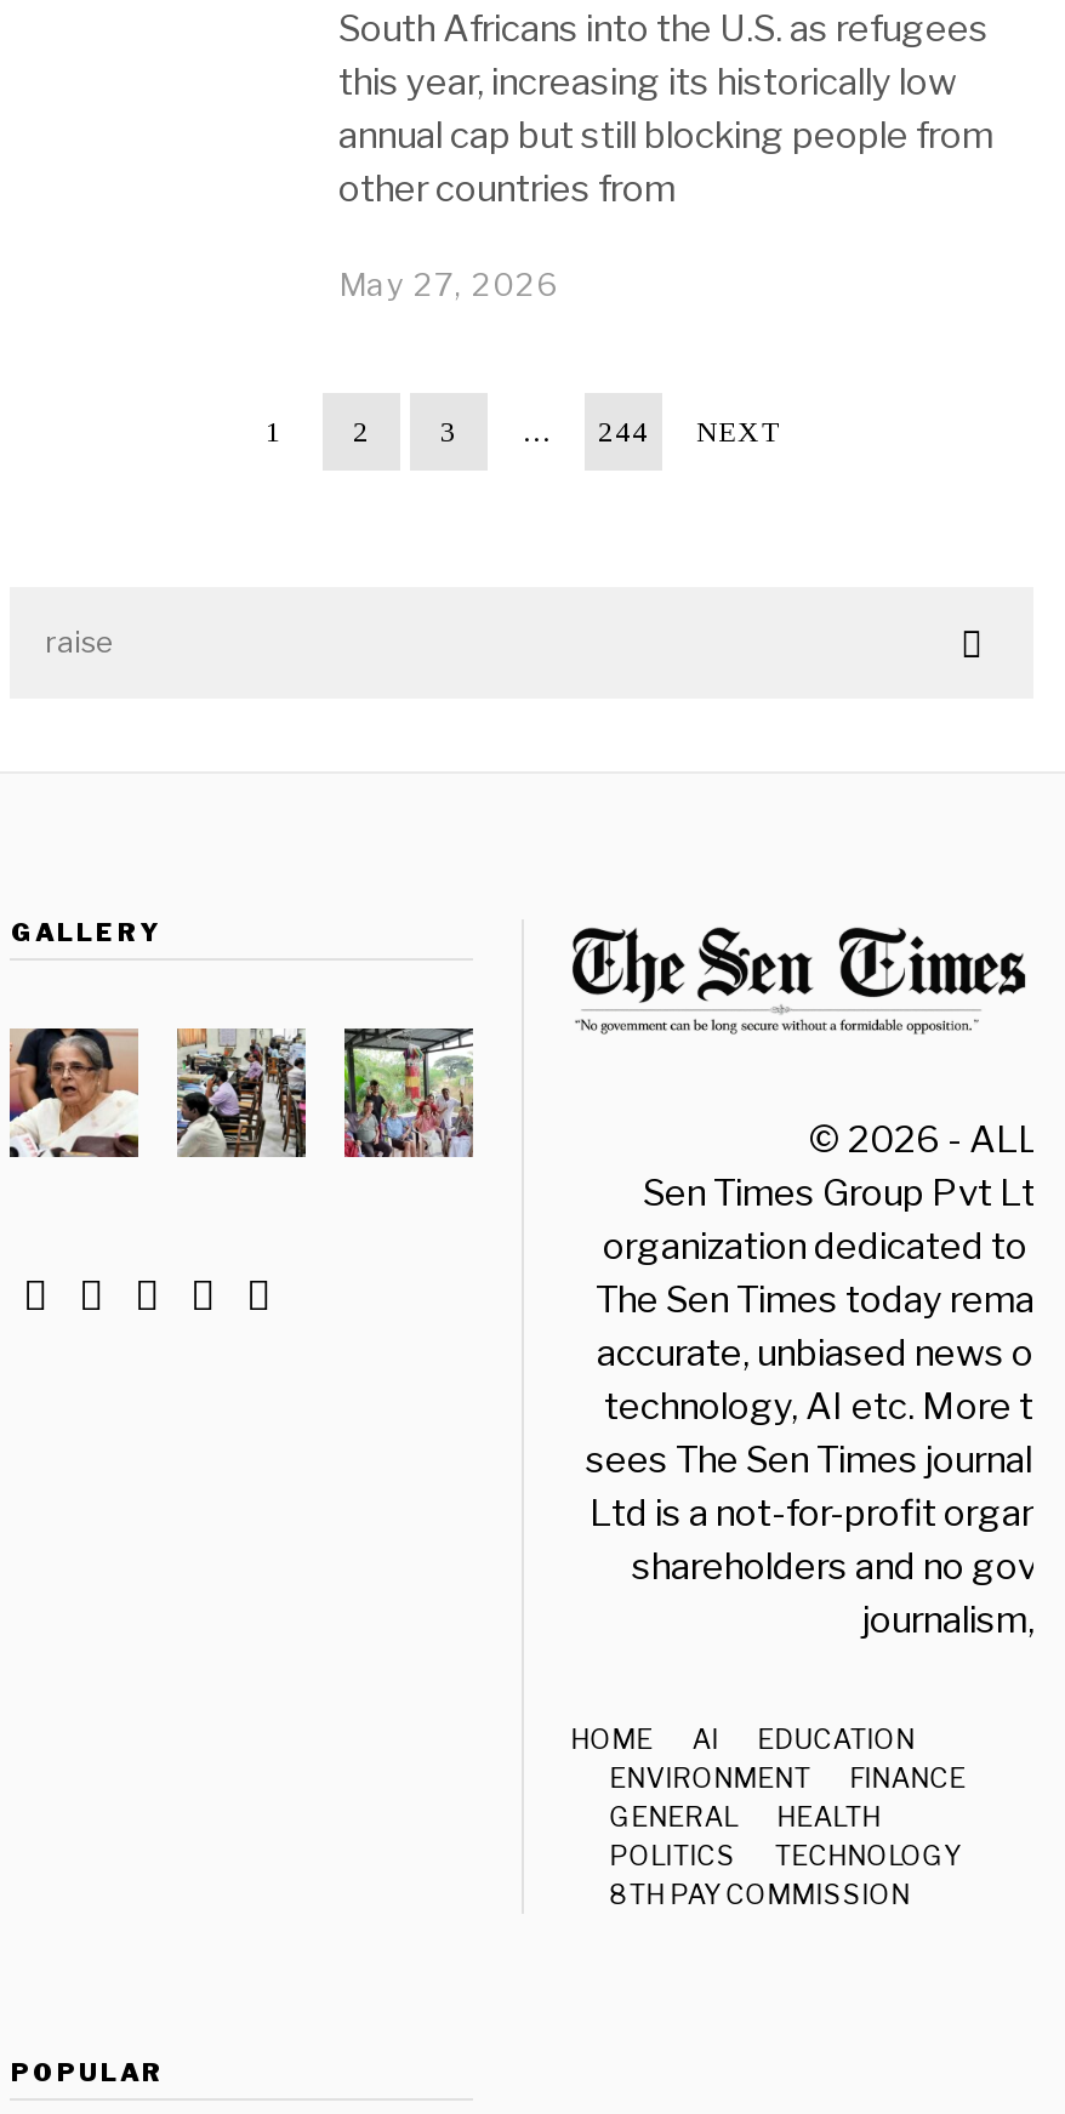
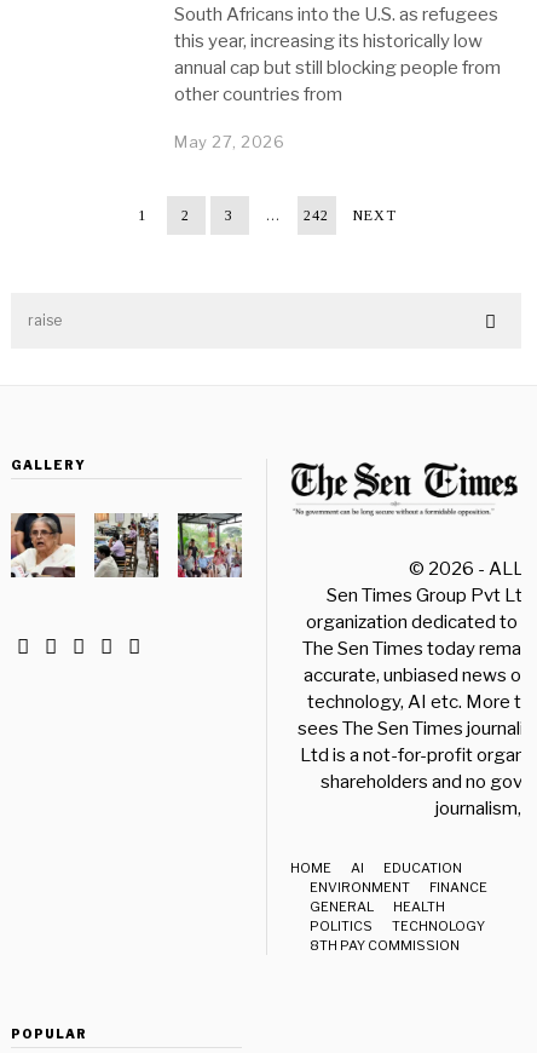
- 244
+ 242
